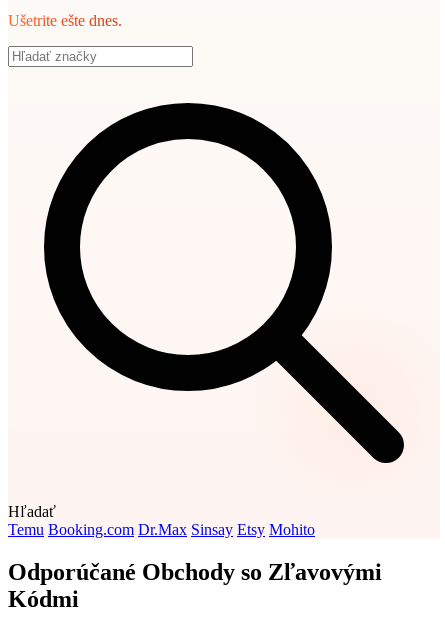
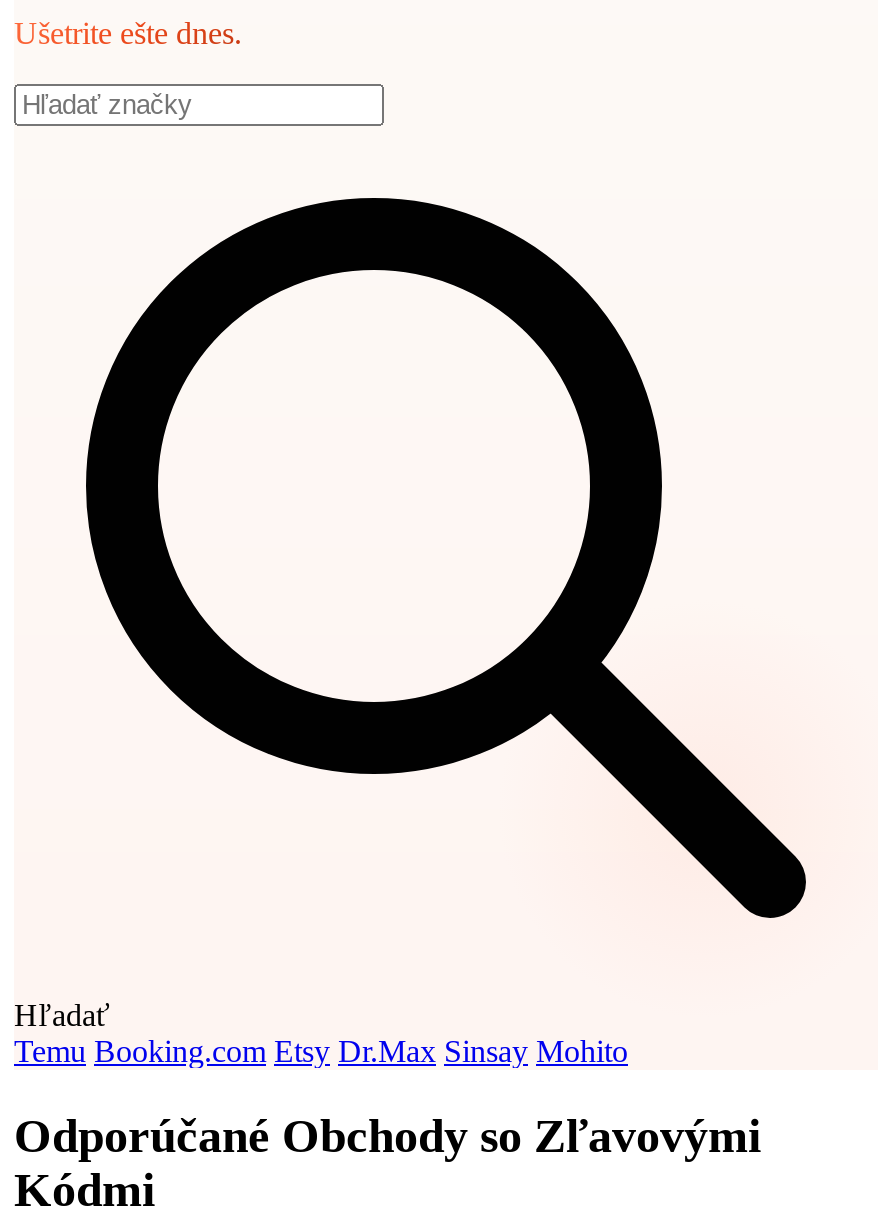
- Temu Booking.com Dr.Max Sinsay Etsy Mohito
+ Temu Booking.com Etsy Dr.Max Sinsay Mohito
